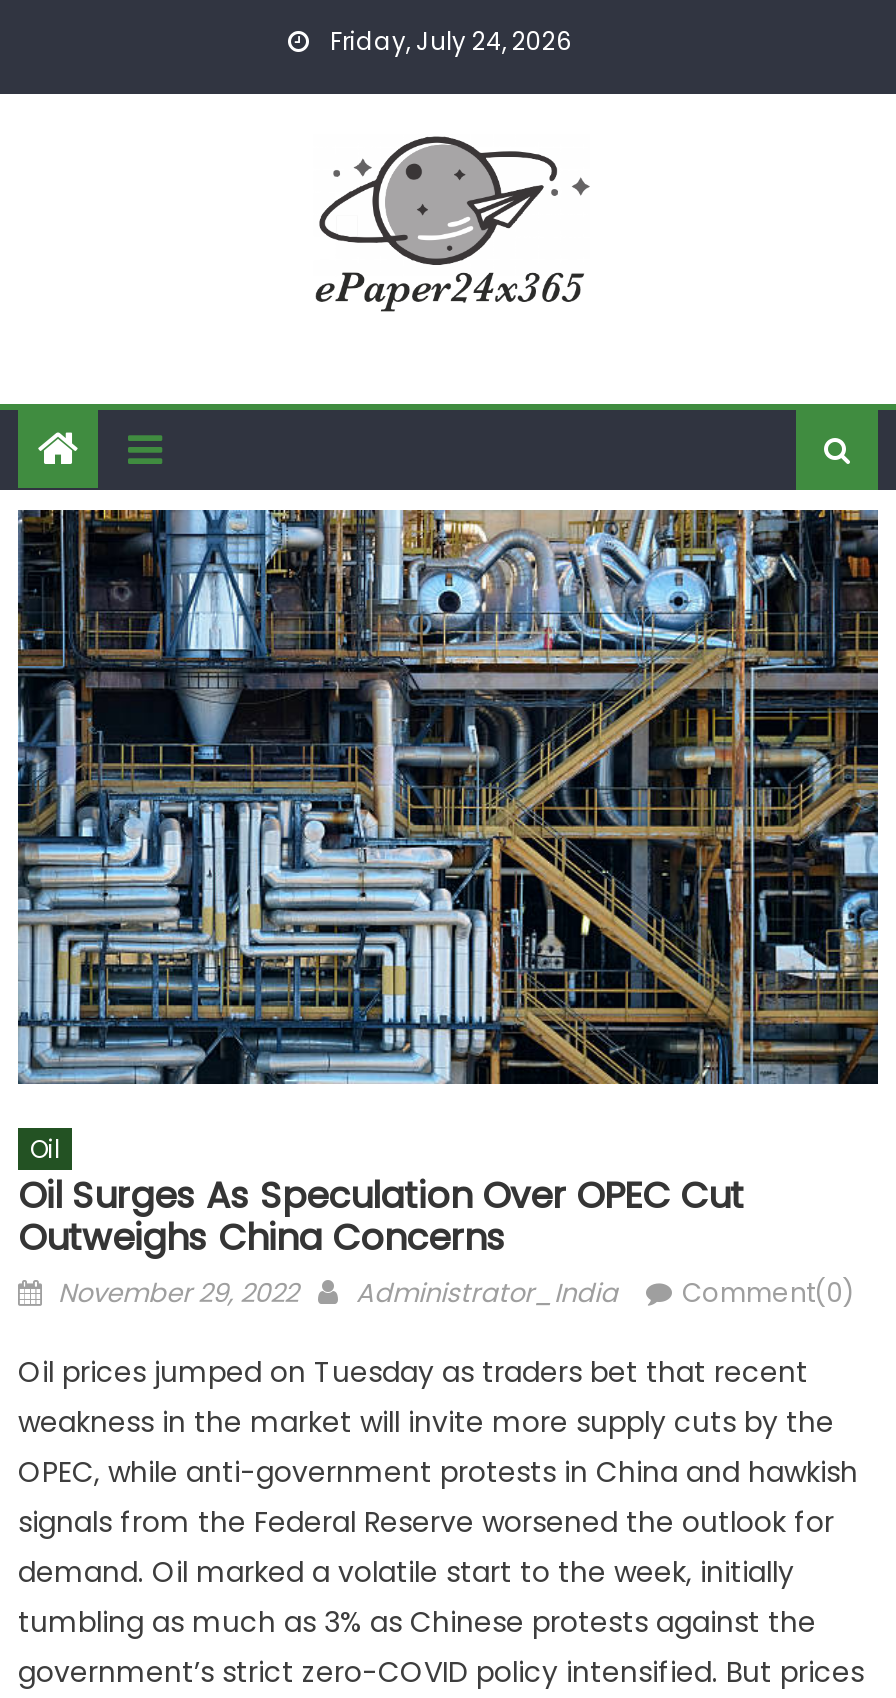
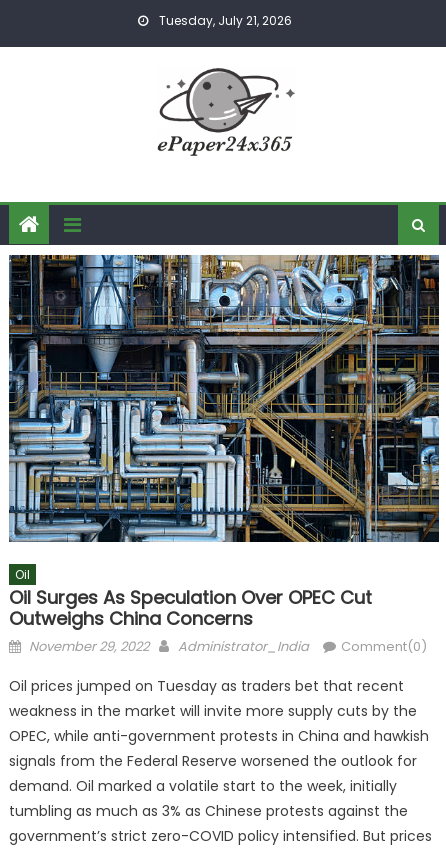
- Friday, July 24, 2026
+ Tuesday, July 21, 2026
